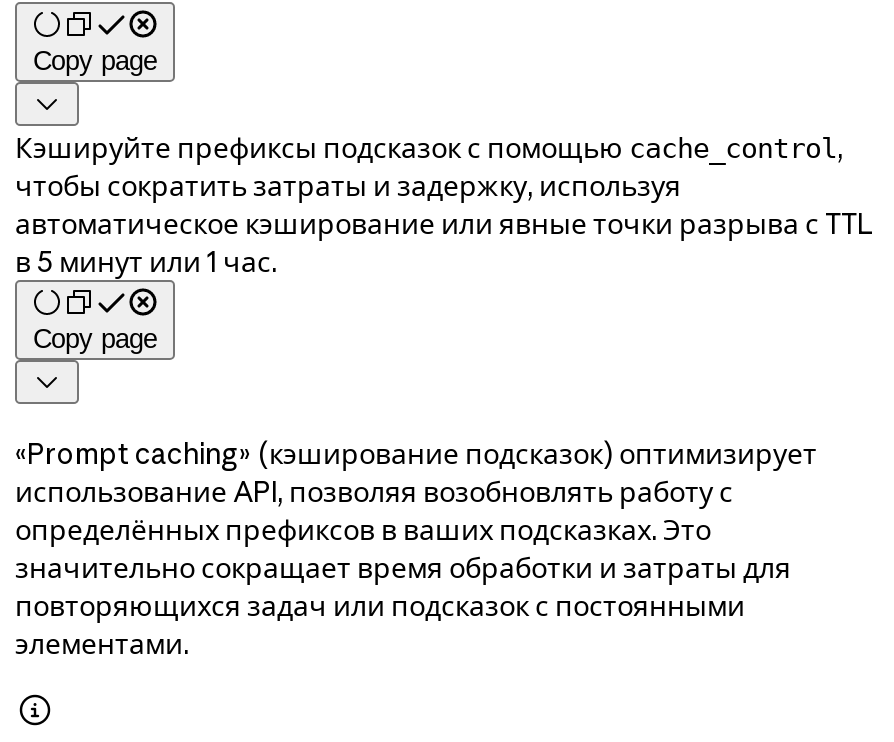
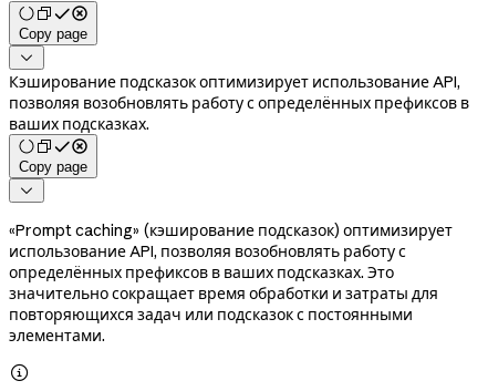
- Кэшируйте префиксы подсказок с помощью cache_control,
- чтобы сократить затраты и задержку, используя
- автоматическое кэширование или явные точки разрыва с TTL
- в 5 минут или 1 час.
+ Кэширование подсказок оптимизирует использование API,
+ позволяя возобновлять работу с определённых префиксов в
+ ваших подсказках.
